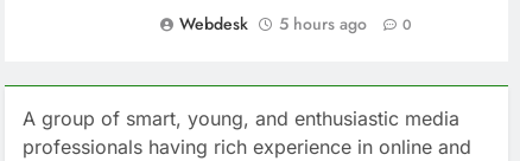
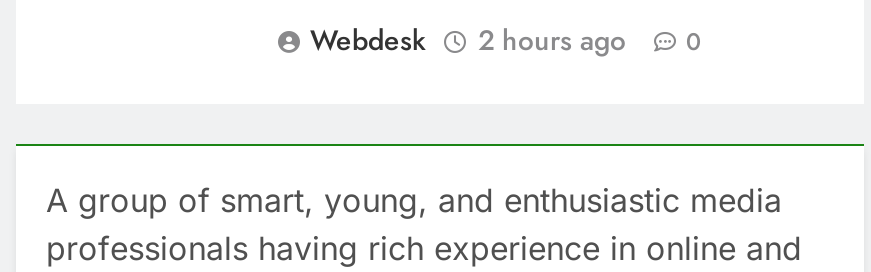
- Webdesk 5 hours ago 0
+ Webdesk 2 hours ago 0
